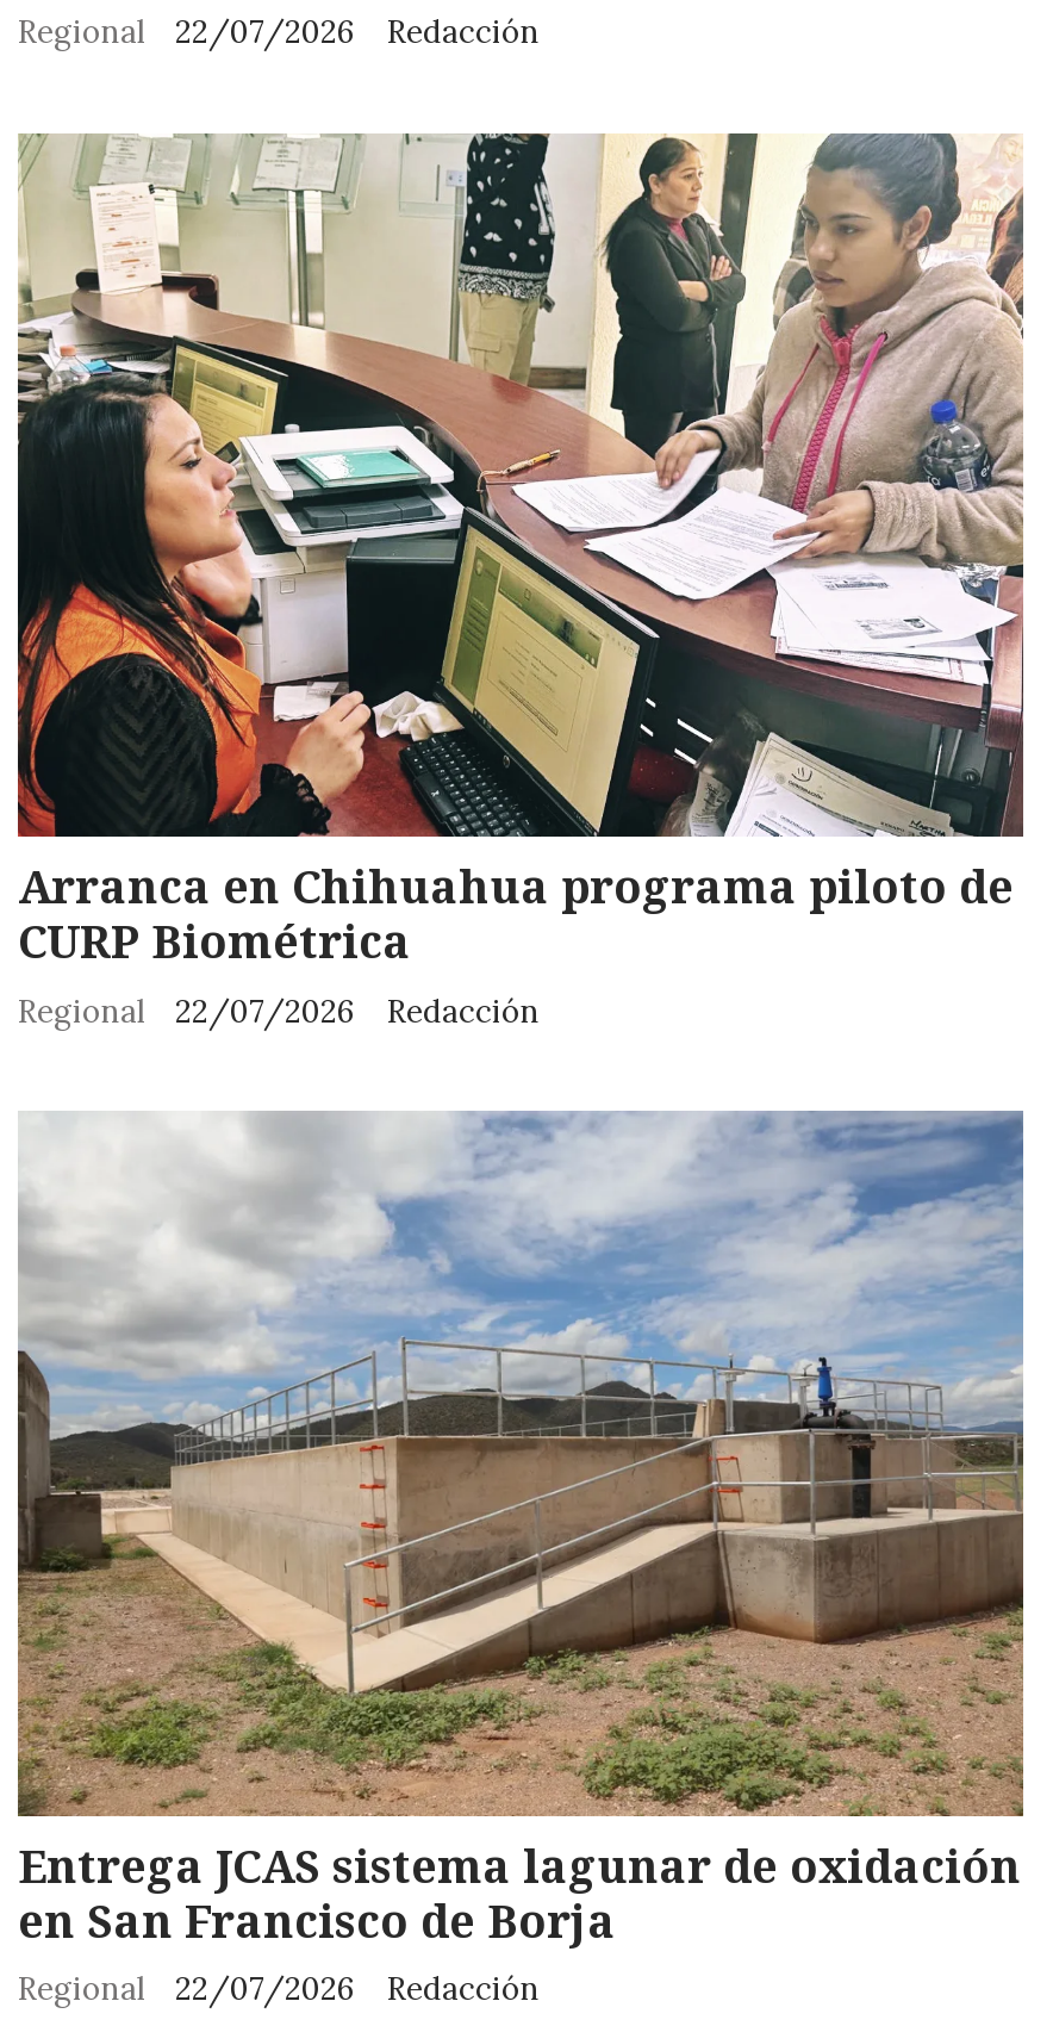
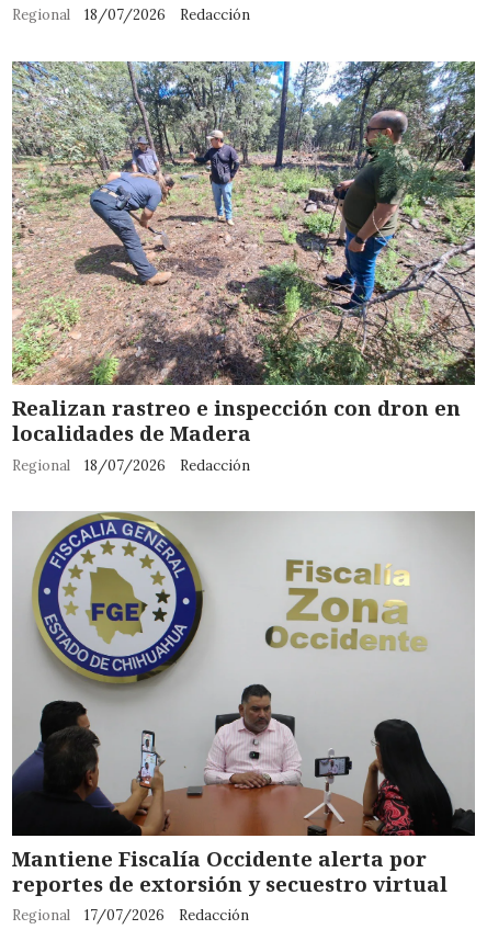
- Regional 22/07/2026 Redacción
+ Regional 18/07/2026 Redacción

- [image]
- Arranca en Chihuahua programa piloto de
- CURP Biométrica
+ [image]
+ Realizan rastreo e inspección con dron en
+ localidades de Madera

- Regional 22/07/2026 Redacción
+ Regional 18/07/2026 Redacción

- [image]
- Entrega JCAS sistema lagunar de oxidación
- en San Francisco de Borja
+ [image]
+ Mantiene Fiscalía Occidente alerta por
+ reportes de extorsión y secuestro virtual

- Regional 22/07/2026 Redacción
+ Regional 17/07/2026 Redacción
